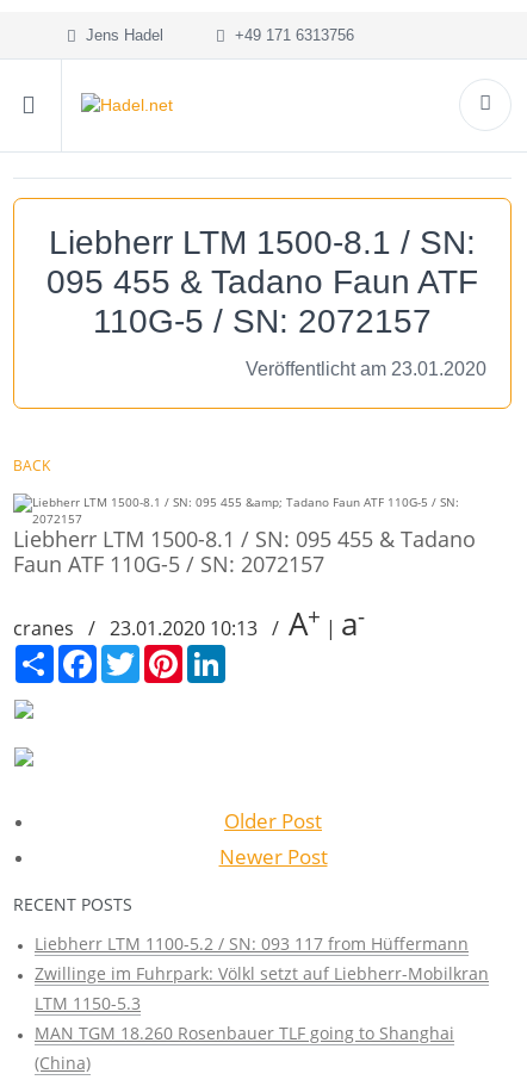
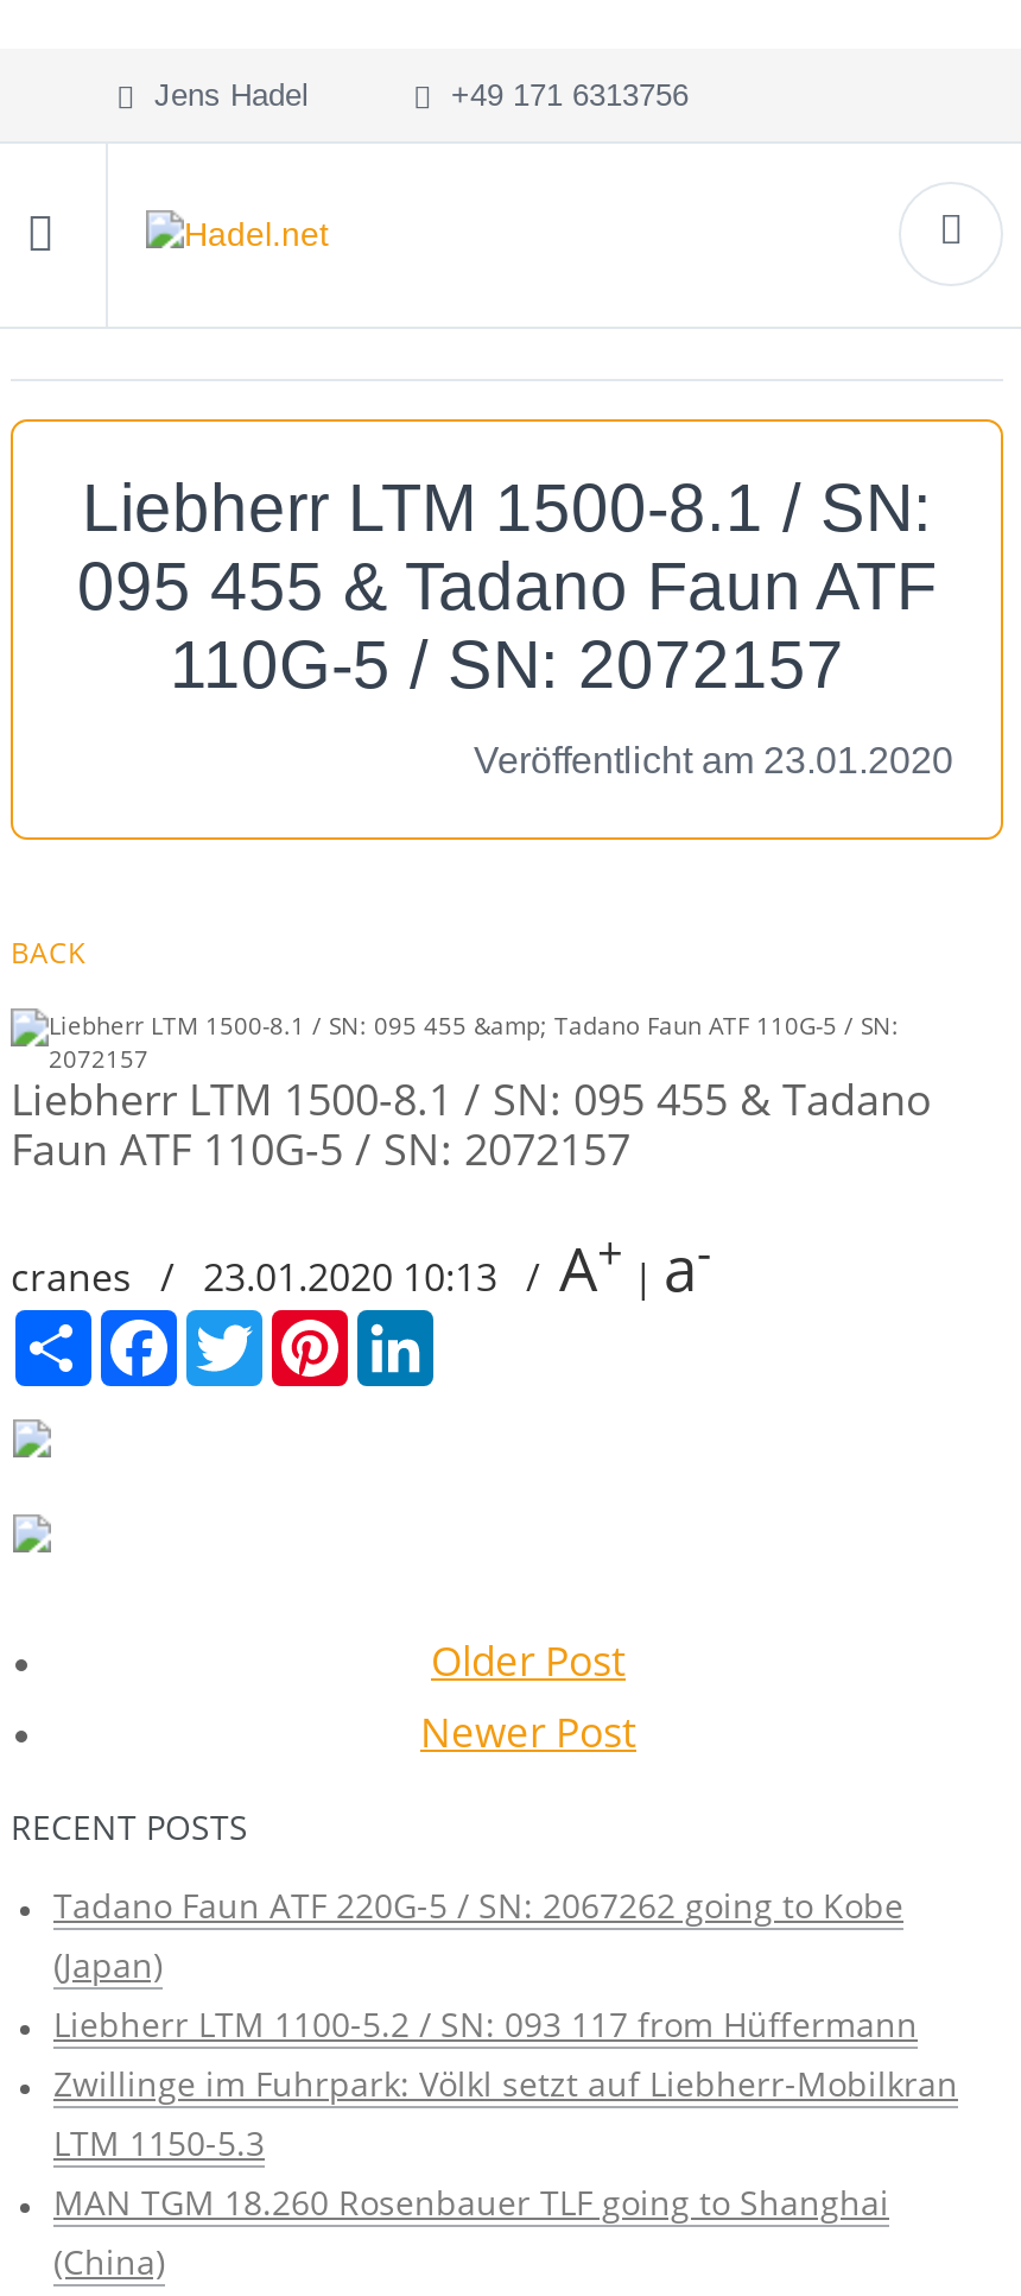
+ Tadano Faun ATF 220G-5 / SN: 2067262 going to Kobe
+ (Japan)
